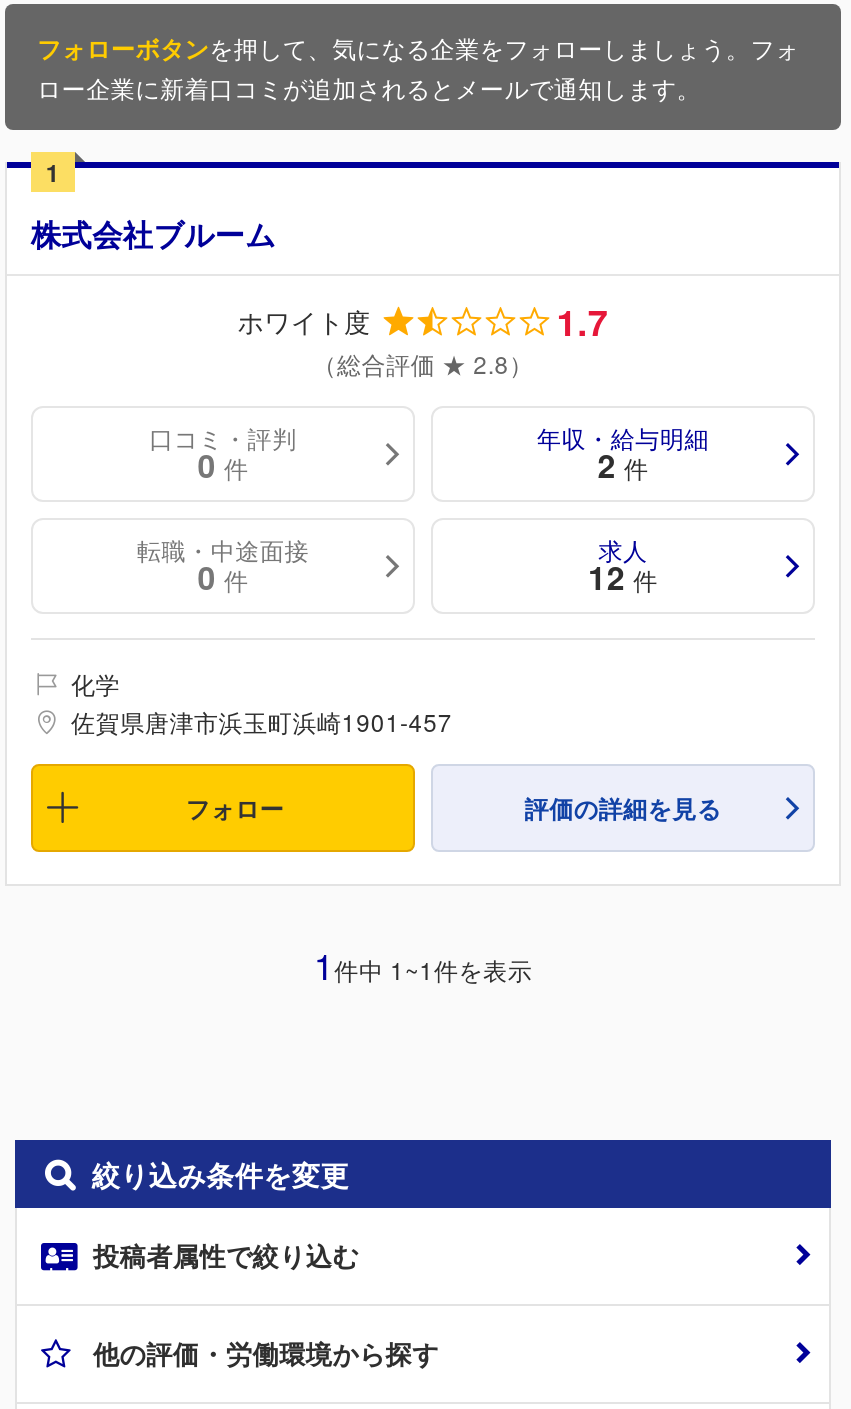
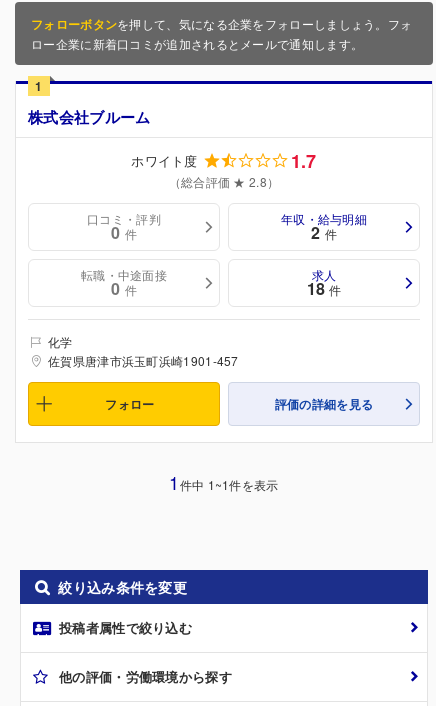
- 12 件
+ 18 件
